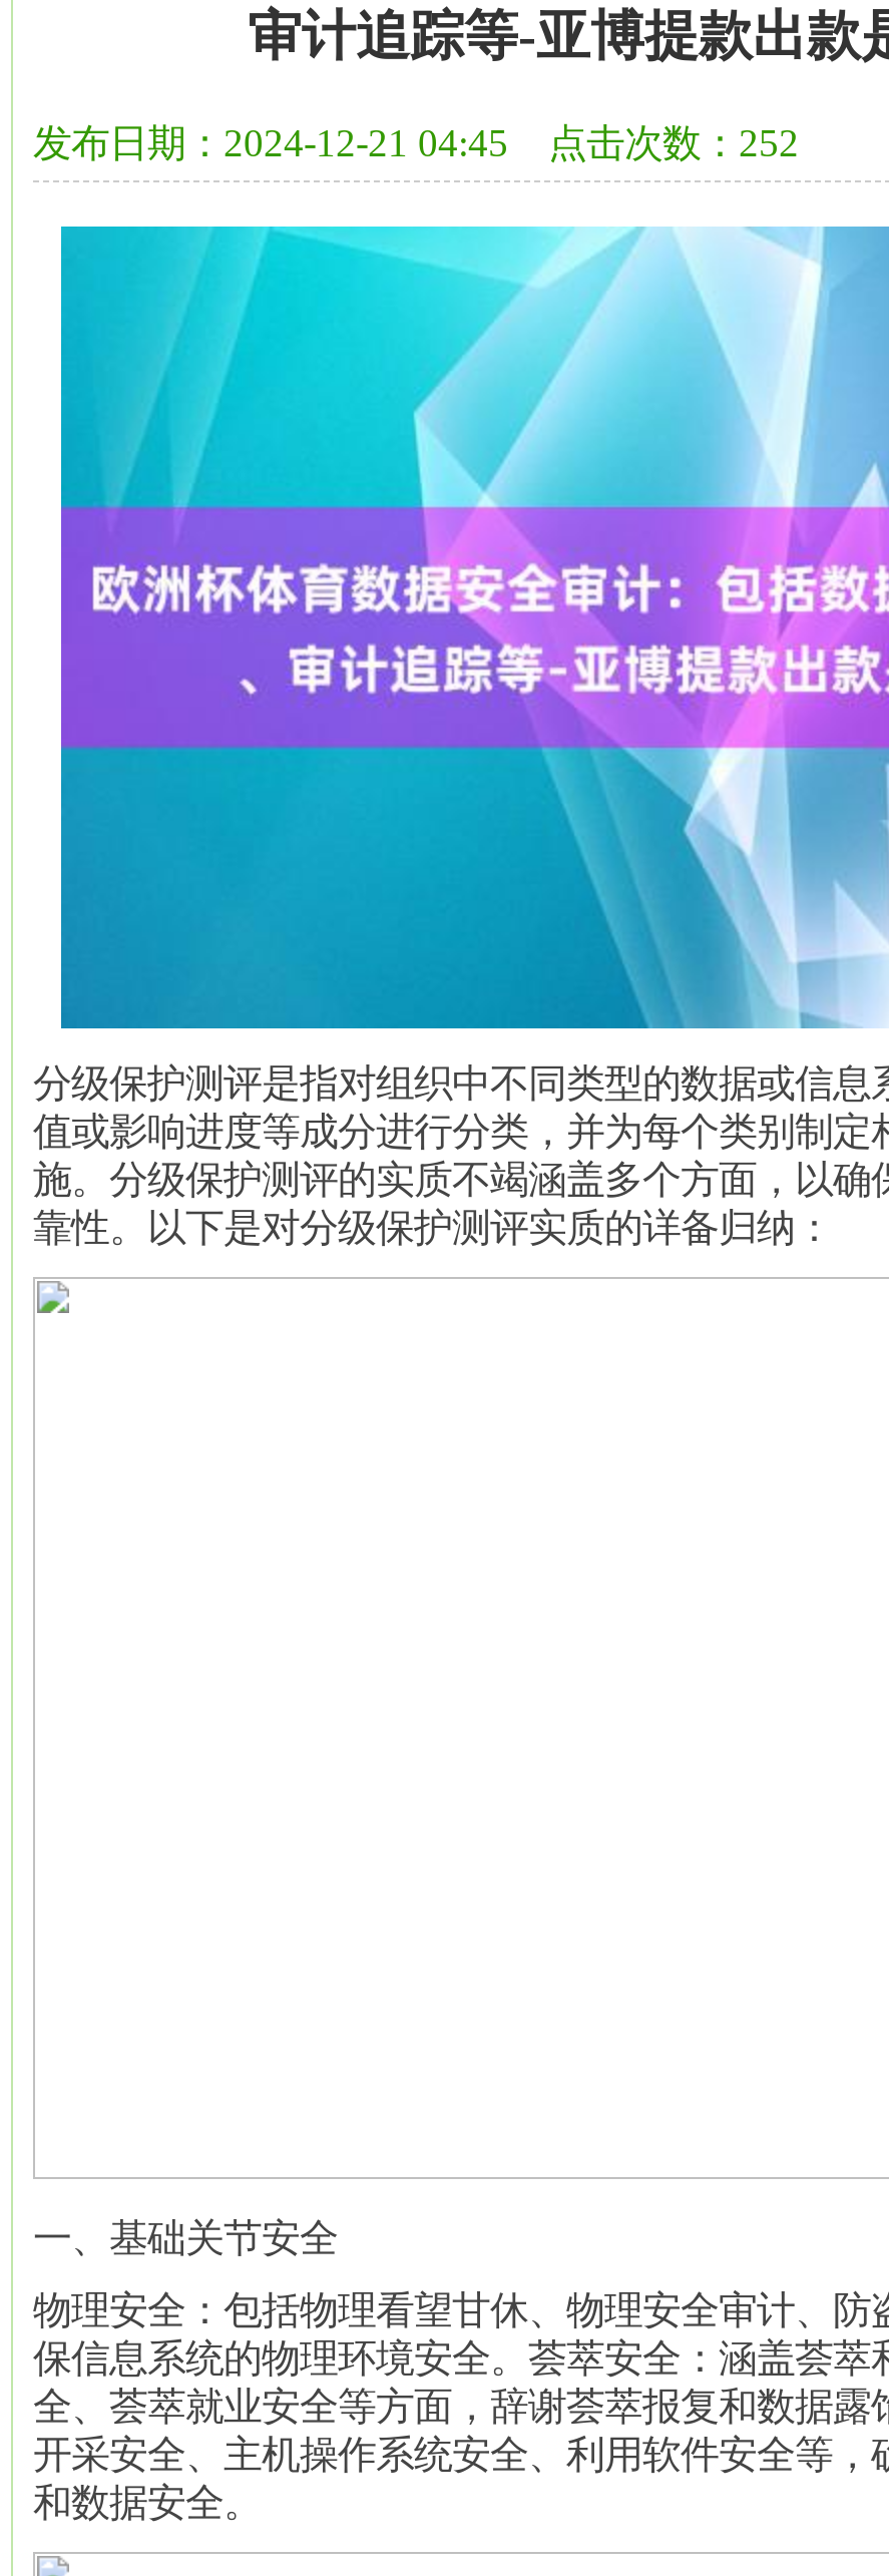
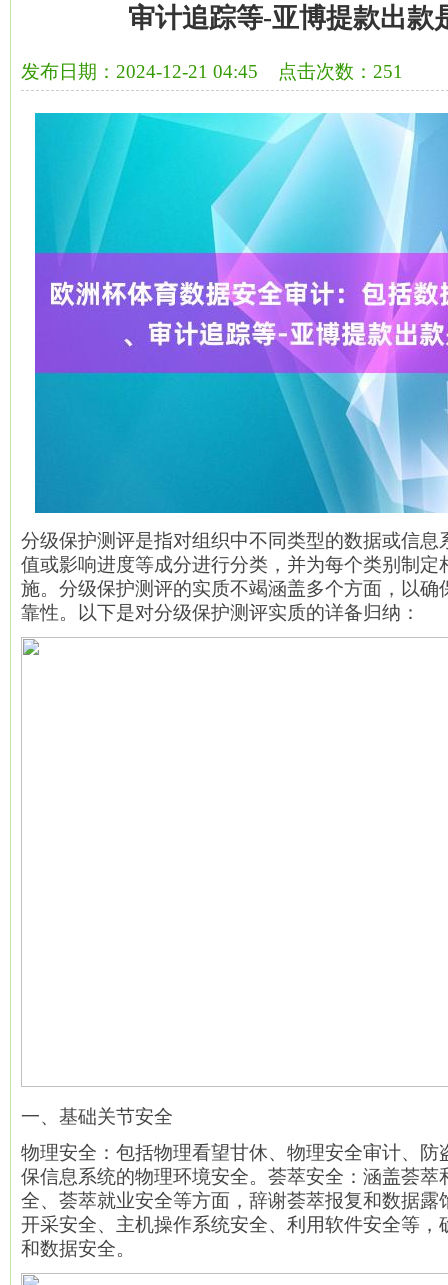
- 发布日期：2024-12-21 04:45 点击次数：252
+ 发布日期：2024-12-21 04:45 点击次数：251
